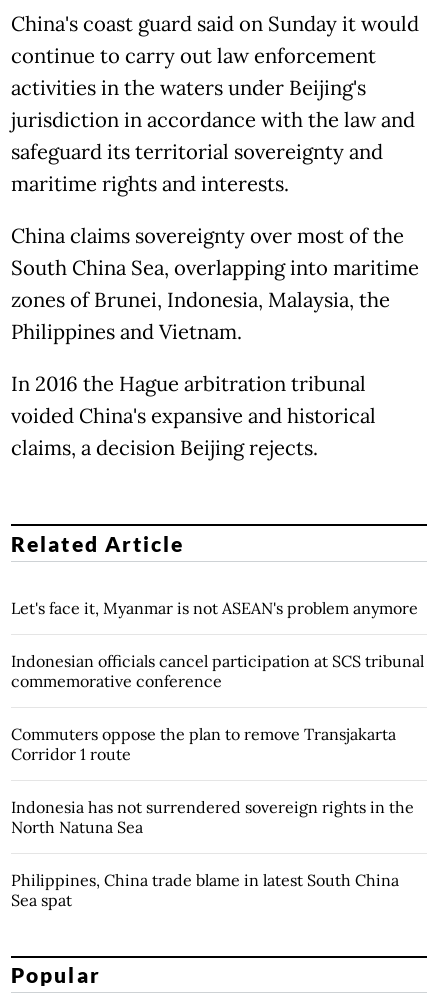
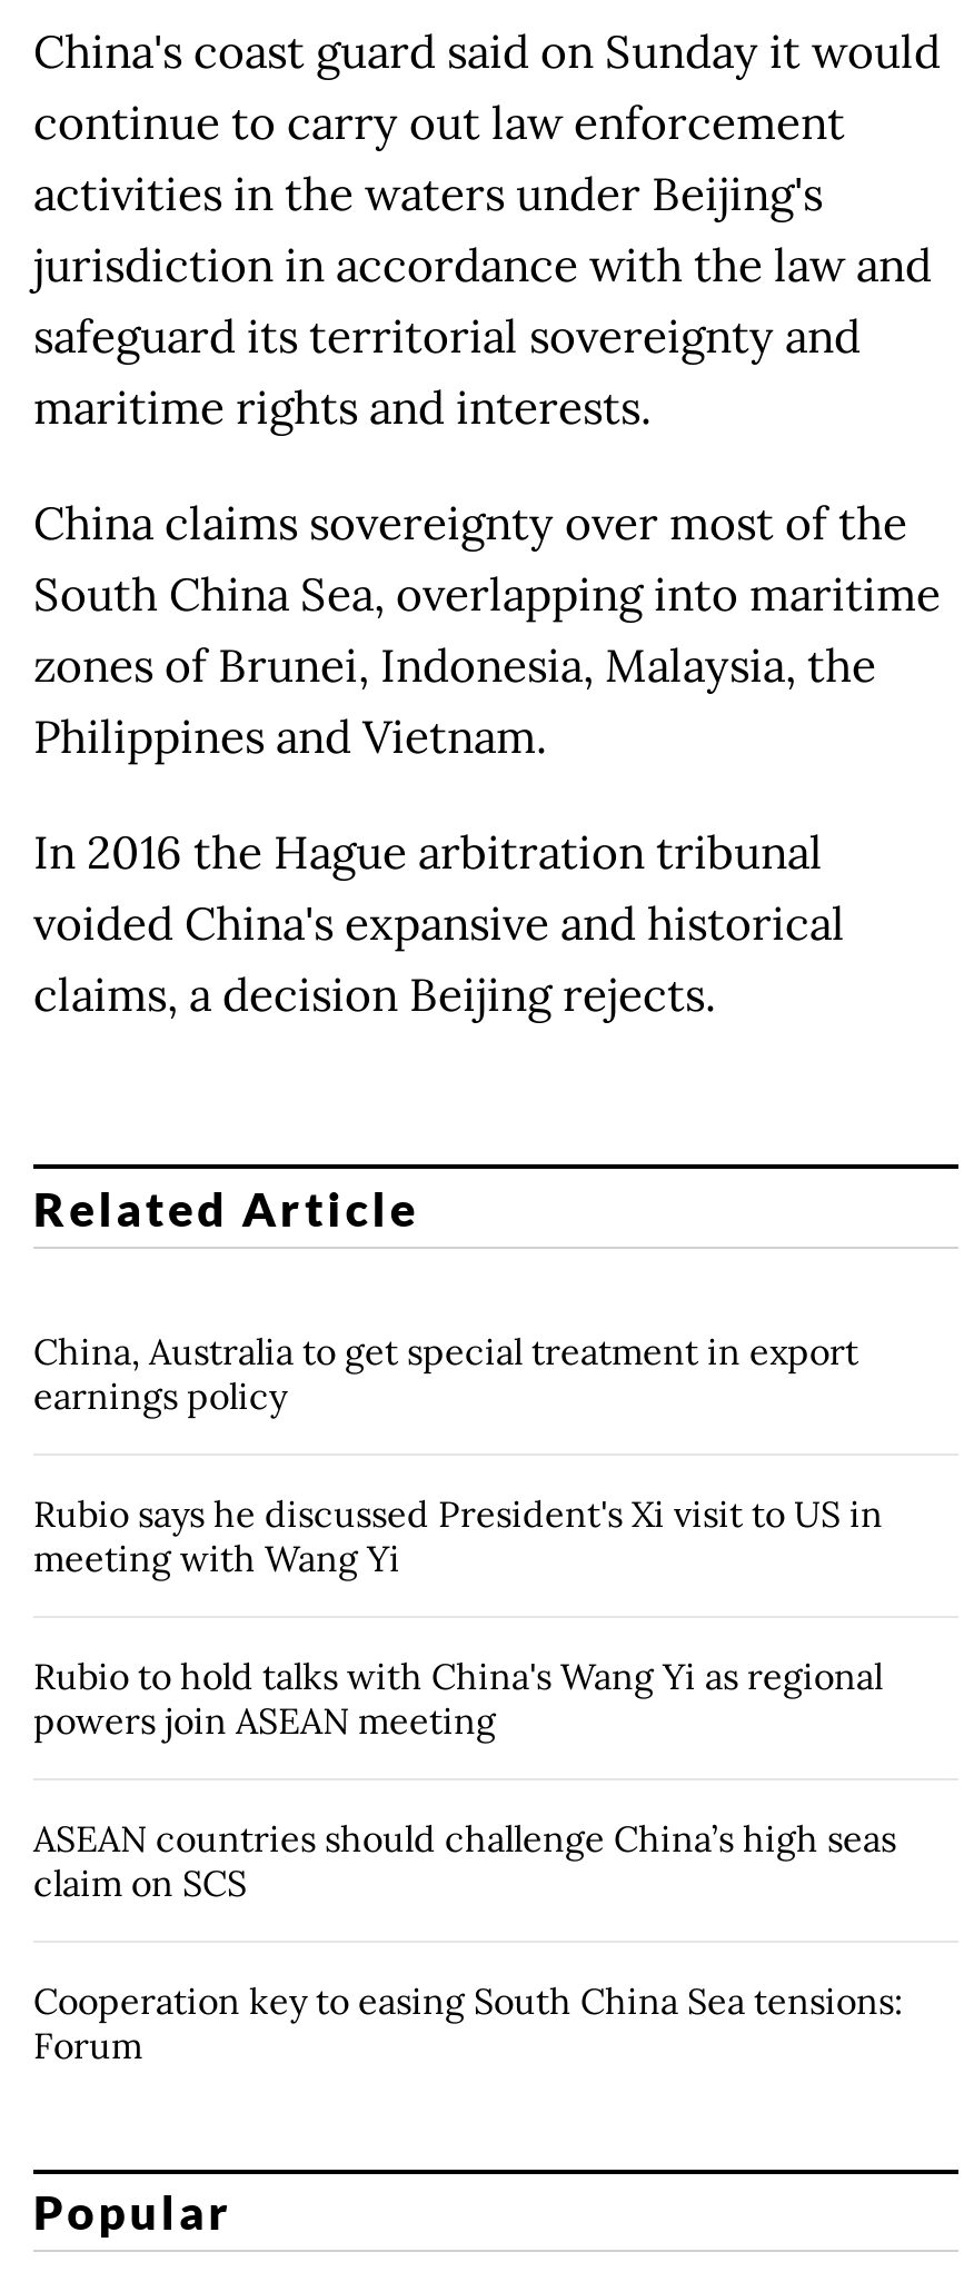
- Let's face it, Myanmar is not ASEAN's problem anymore
+ China, Australia to get special treatment in export
+ earnings policy

- Indonesian officials cancel participation at SCS tribunal
- commemorative conference
+ Rubio says he discussed President's Xi visit to US in
+ meeting with Wang Yi

- Commuters oppose the plan to remove Transjakarta
- Corridor 1 route
+ Rubio to hold talks with China's Wang Yi as regional
+ powers join ASEAN meeting

- Indonesia has not surrendered sovereign rights in the
- North Natuna Sea
+ ASEAN countries should challenge China’s high seas
+ claim on SCS

- Philippines, China trade blame in latest South China
- Sea spat
+ Cooperation key to easing South China Sea tensions:
+ Forum
